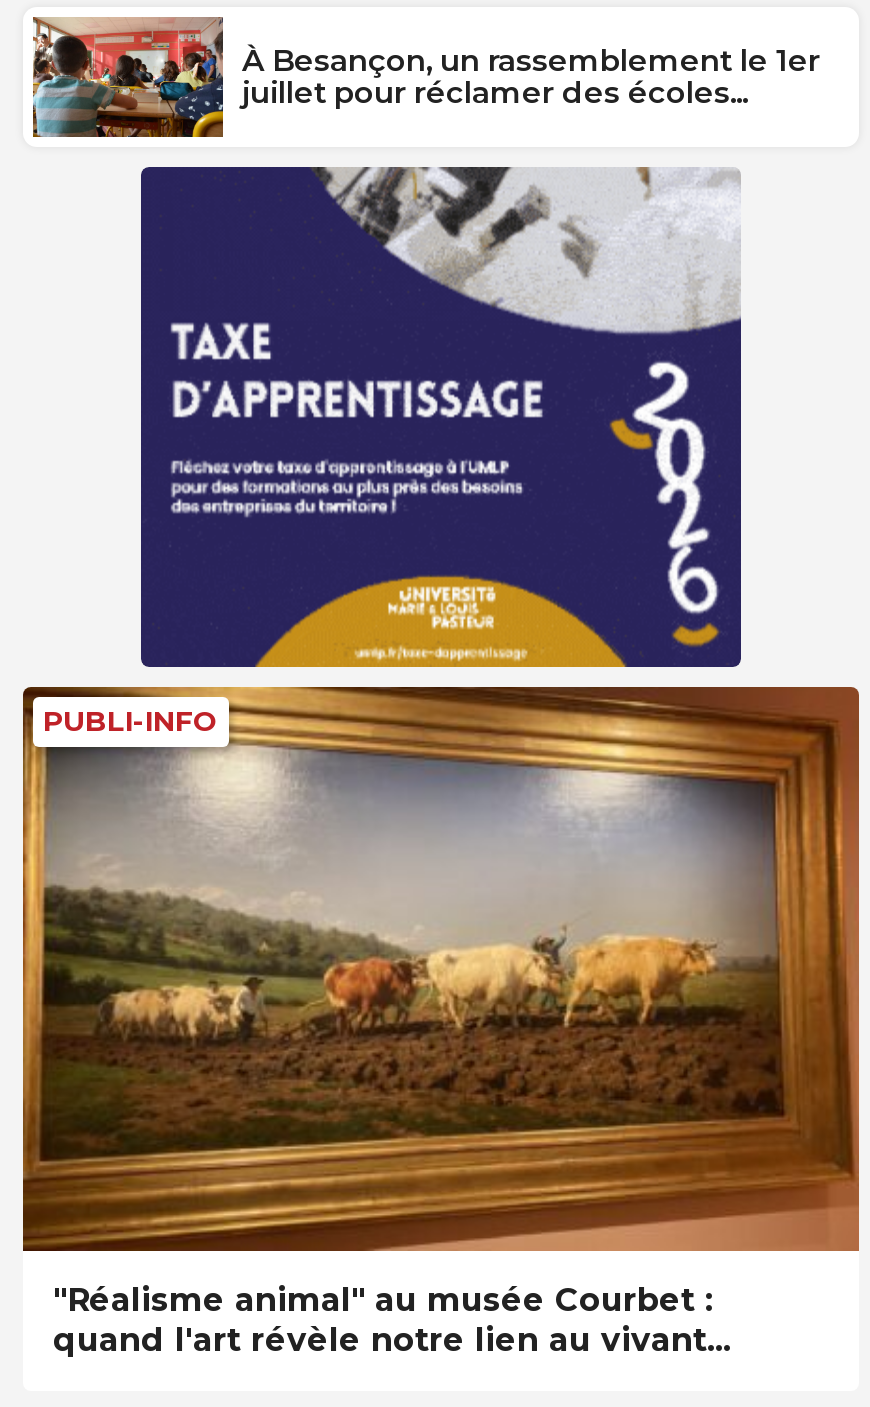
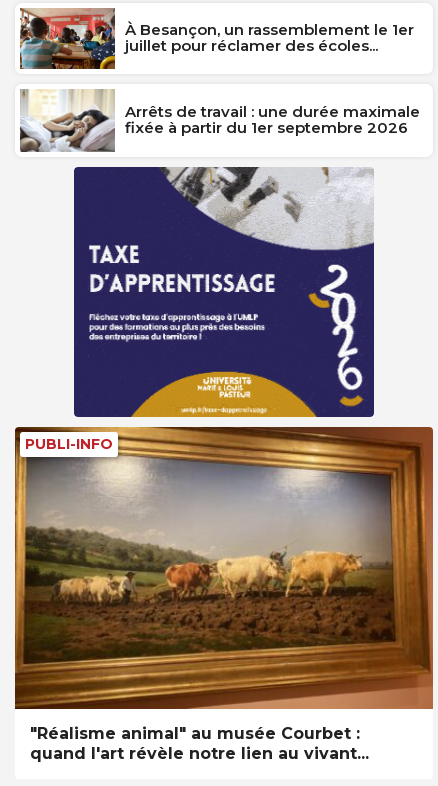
+ [image]
+ Arrêts de travail : une durée maximale
+ fixée à partir du 1er septembre 2026
